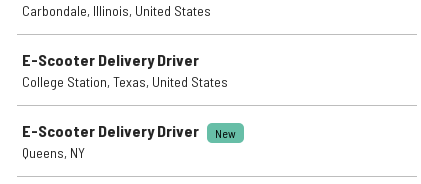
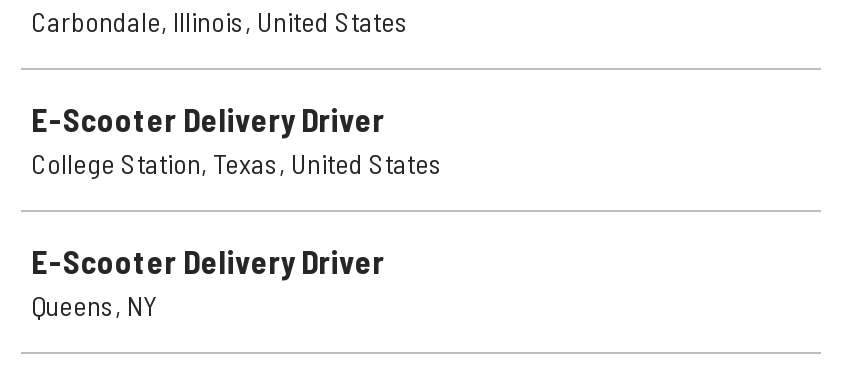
- New
